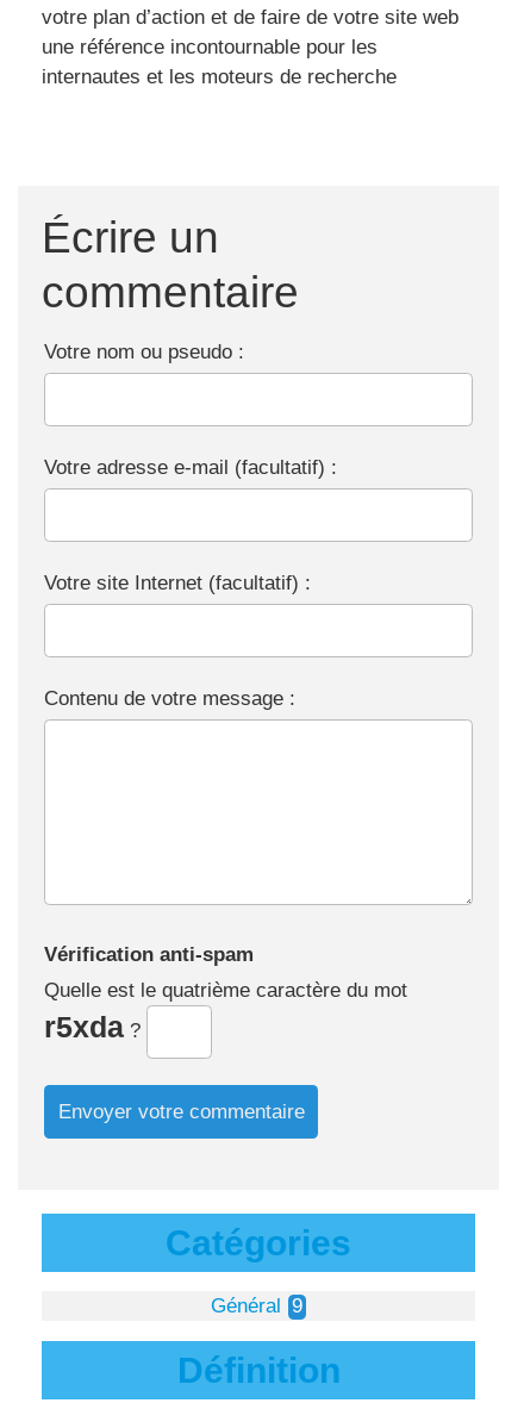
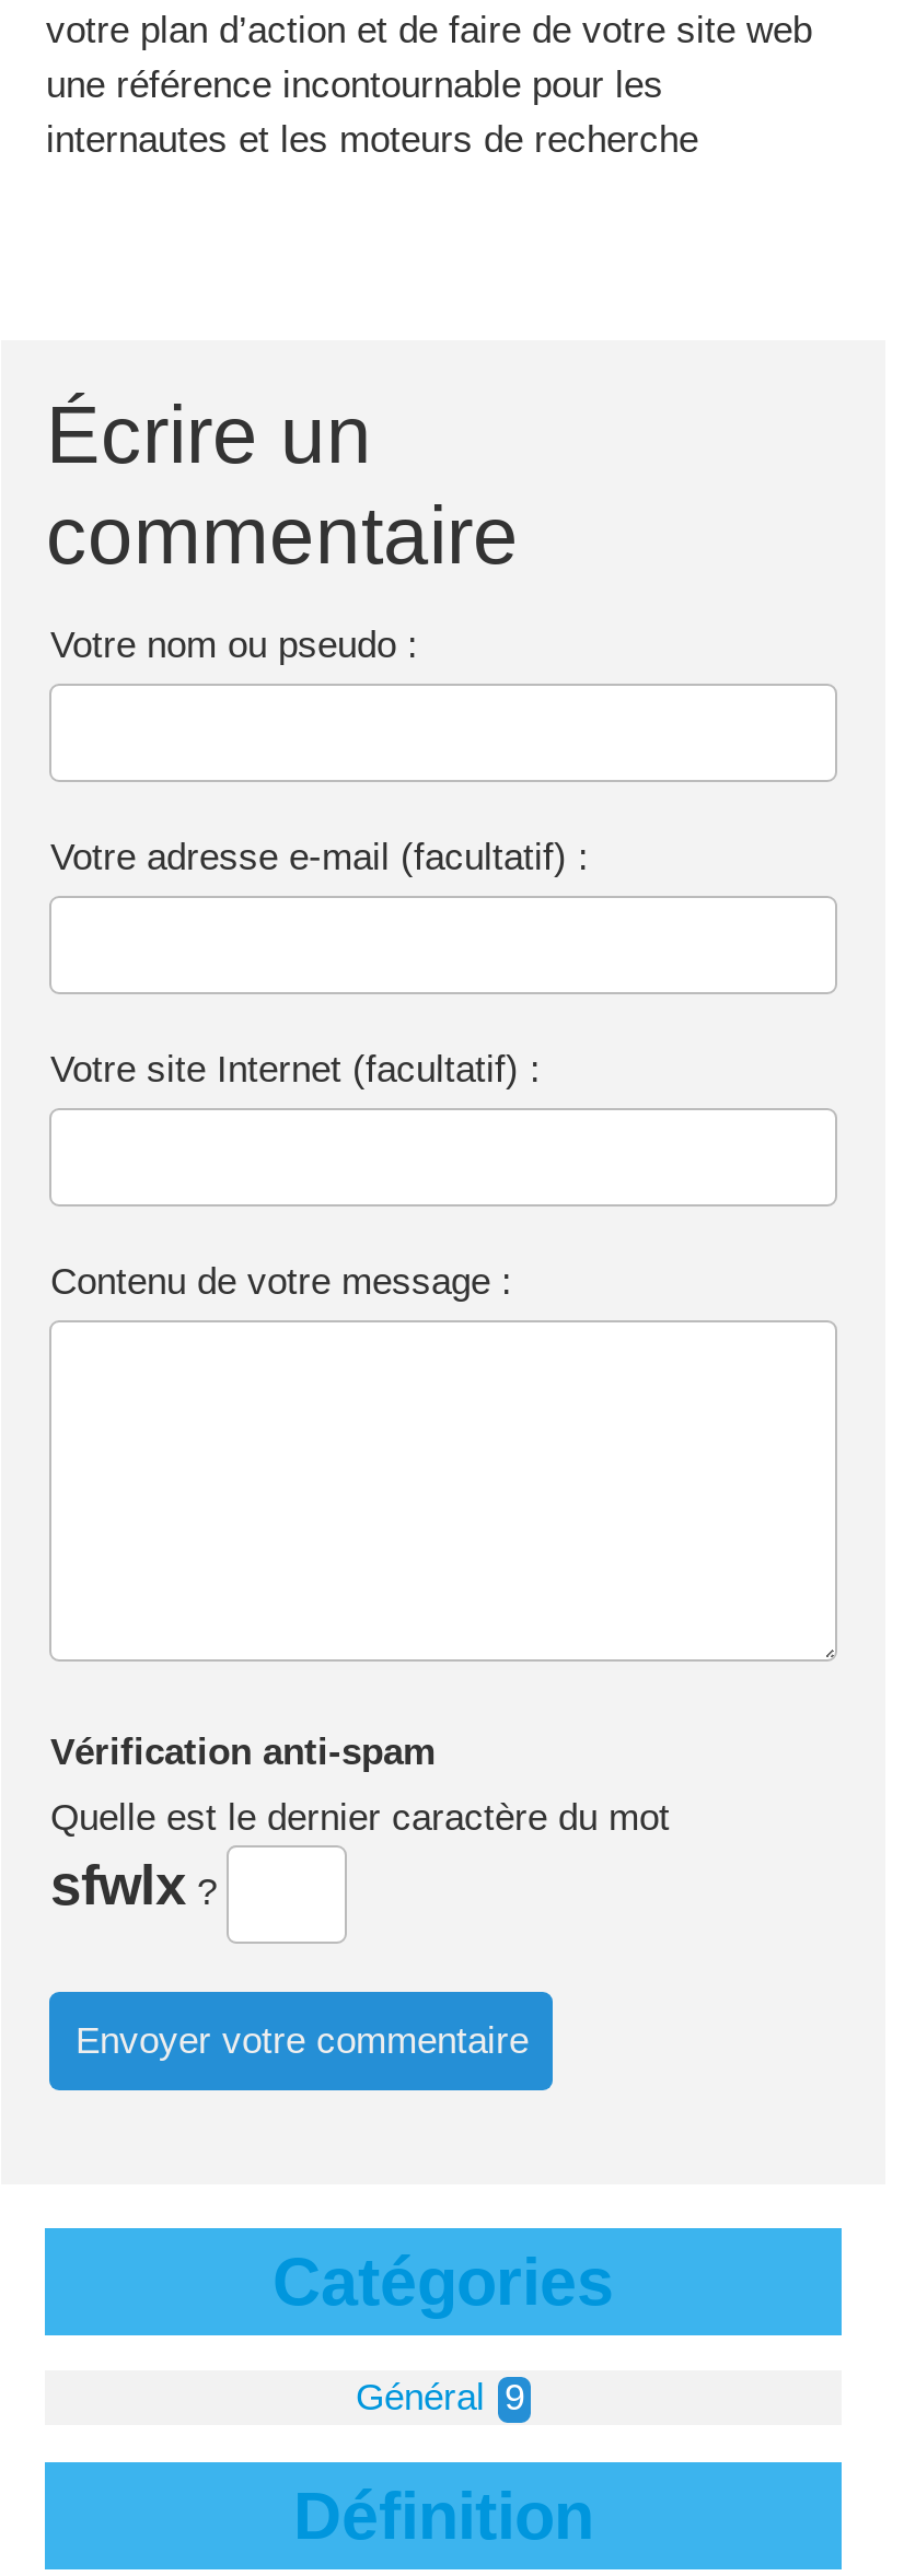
- Quelle est le quatrième caractère du mot
- r5xda?
+ Quelle est le dernier caractère du mot
+ sfwlx?
